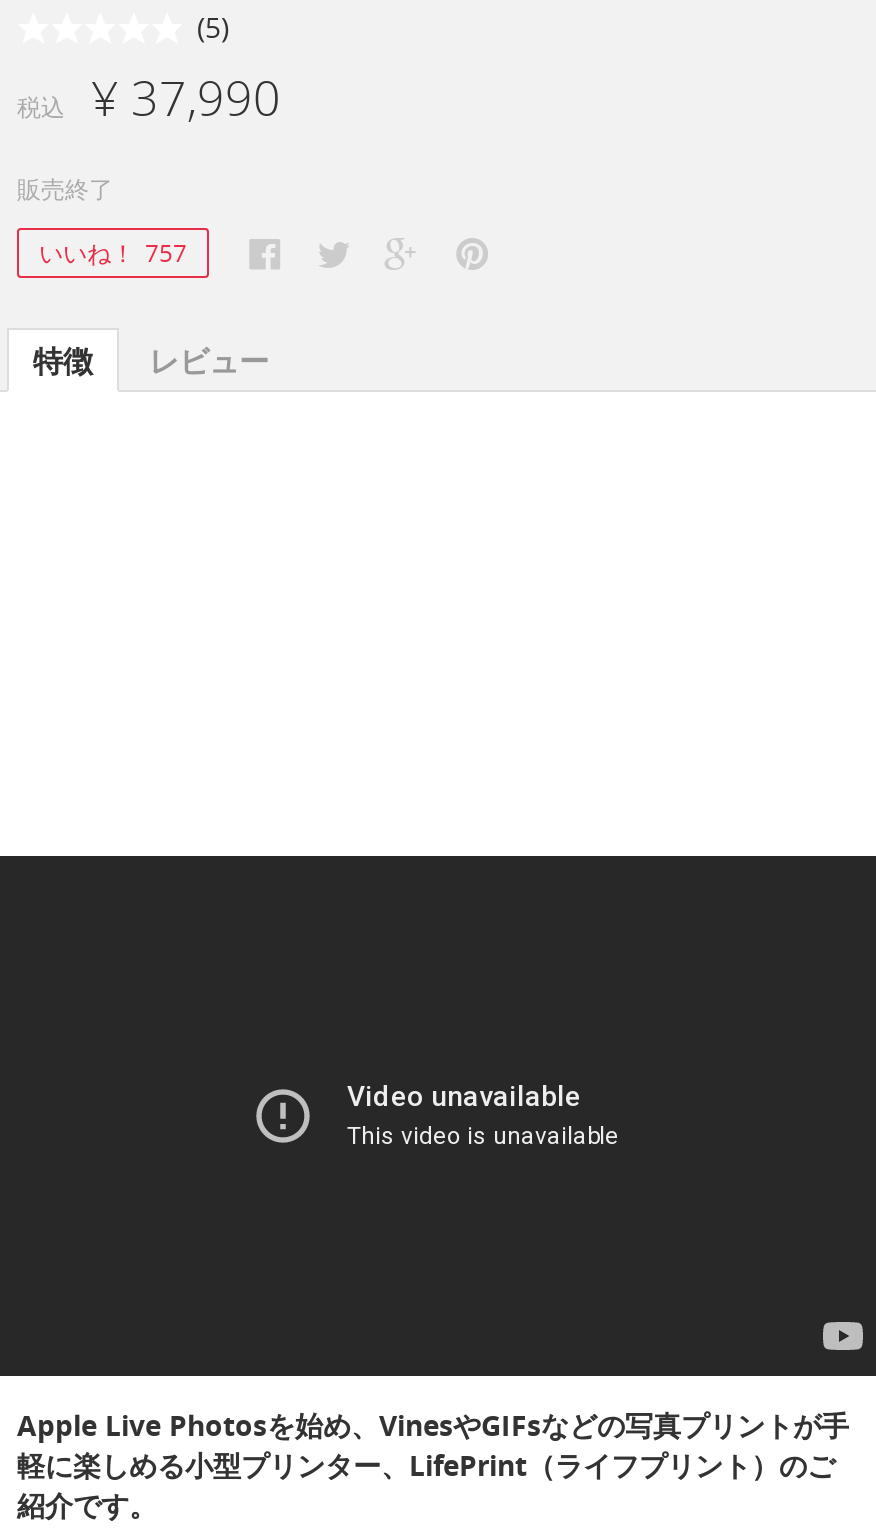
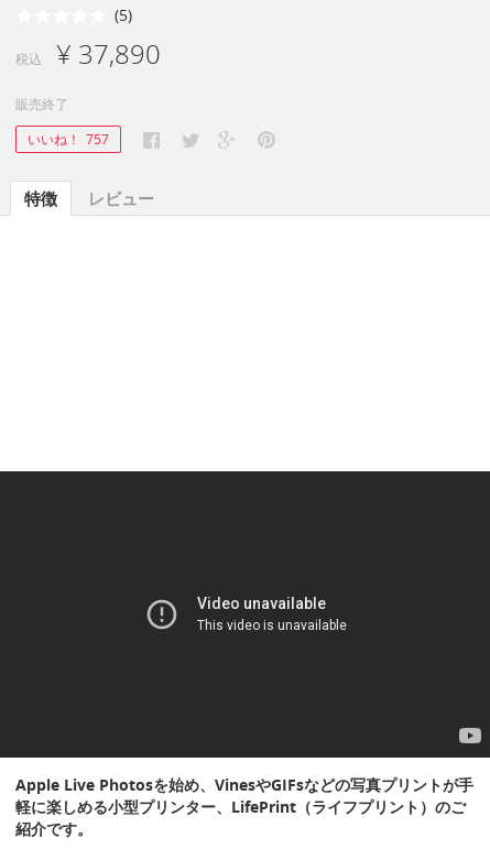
- 税込 ¥ 37,990
+ 税込 ¥ 37,890
